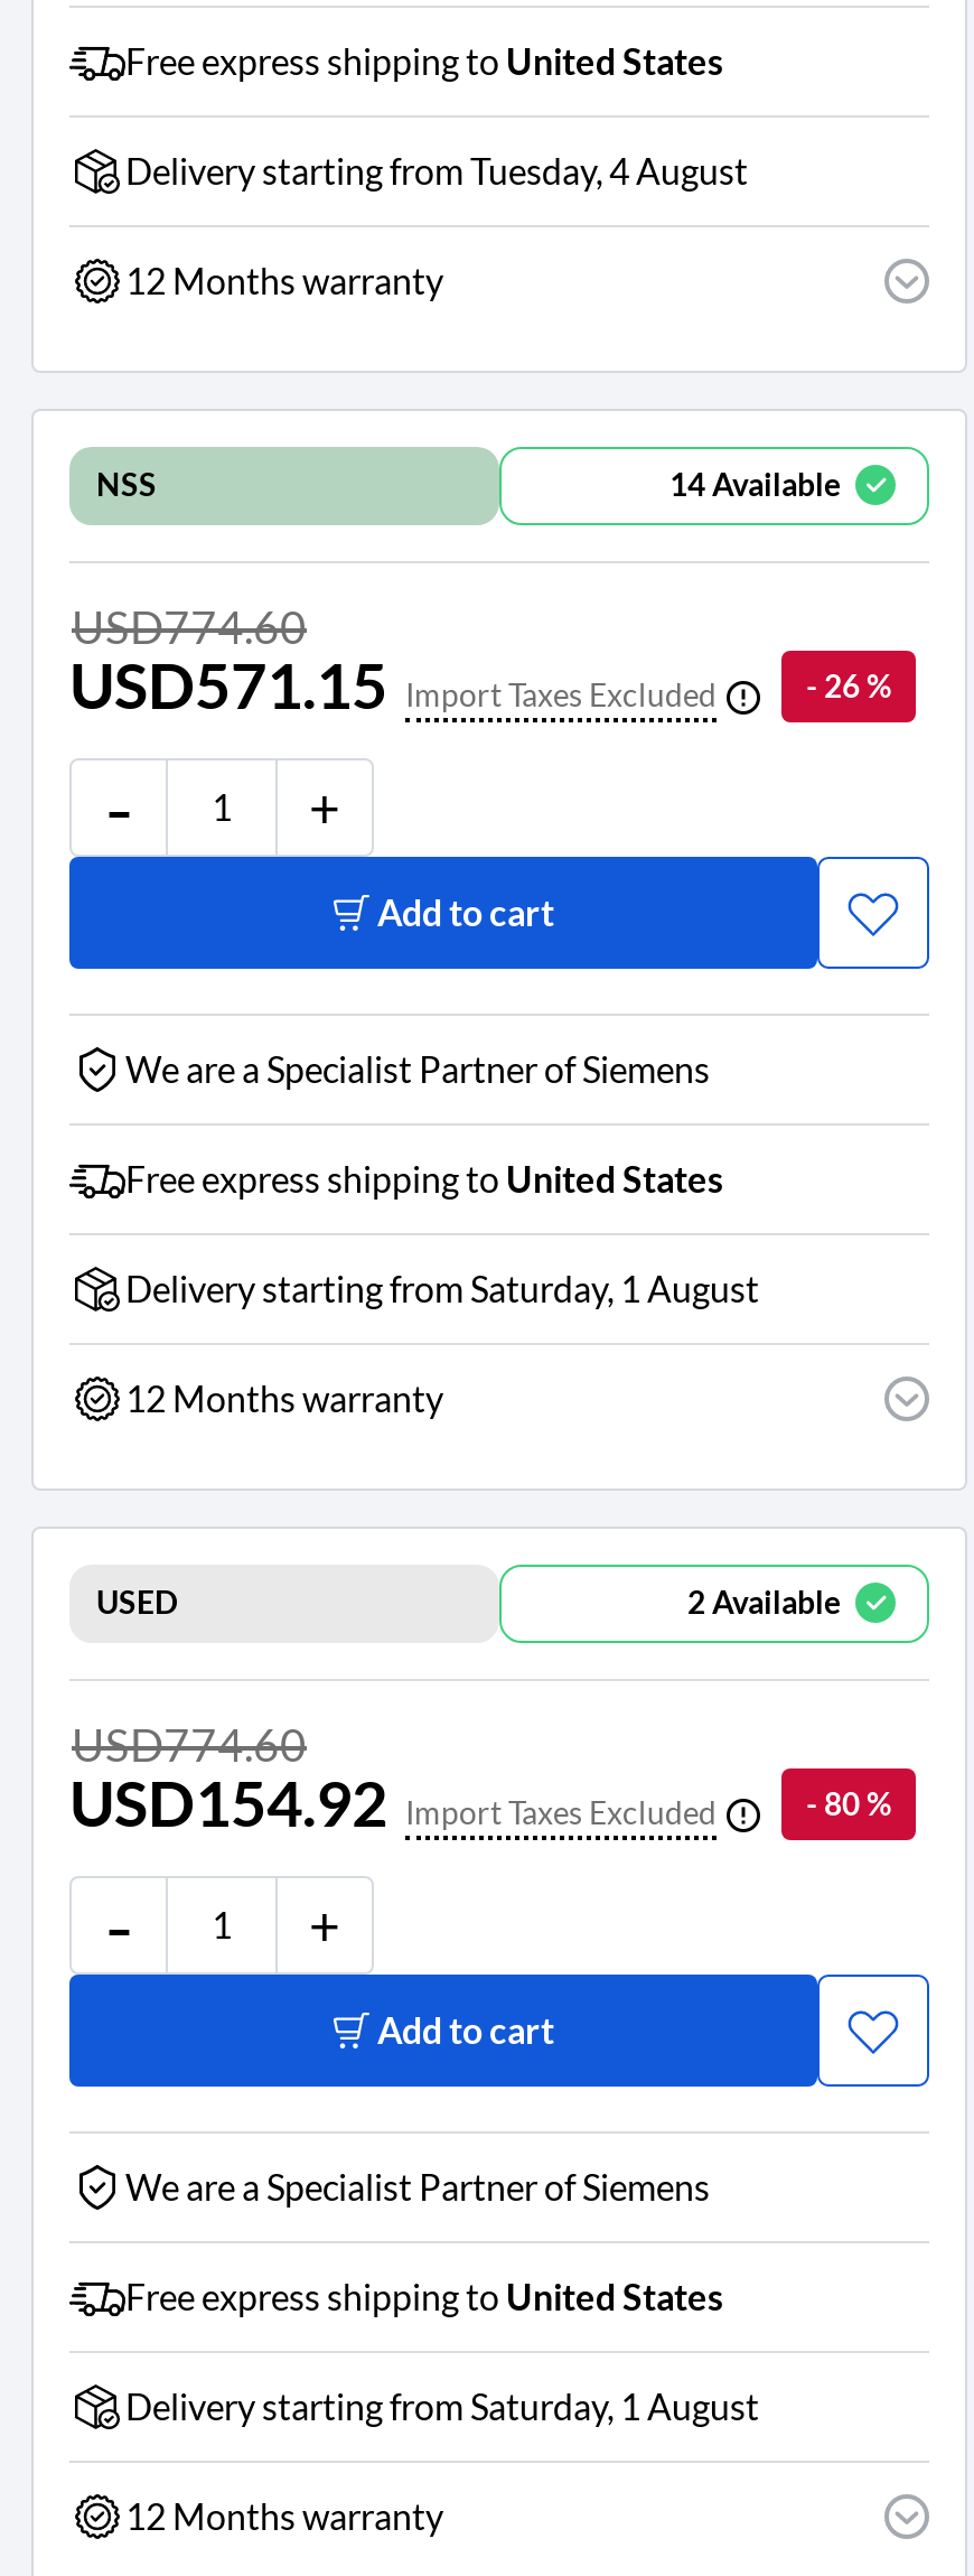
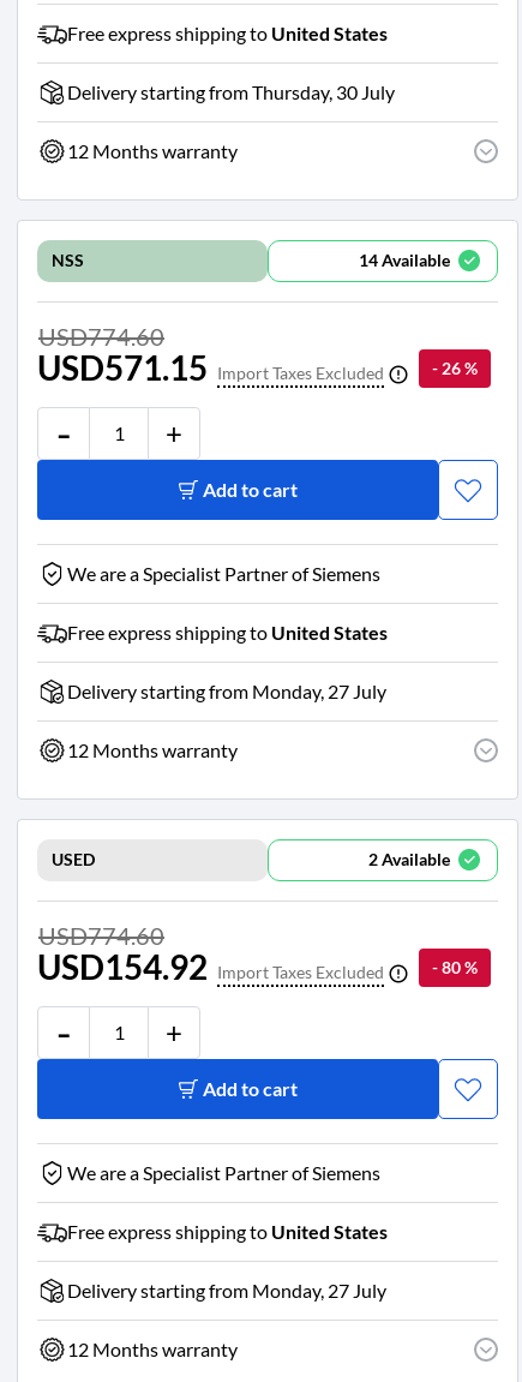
- Delivery starting from Tuesday, 4 August
+ Delivery starting from Thursday, 30 July

- Delivery starting from Saturday, 1 August
+ Delivery starting from Monday, 27 July

- Delivery starting from Saturday, 1 August
+ Delivery starting from Monday, 27 July
